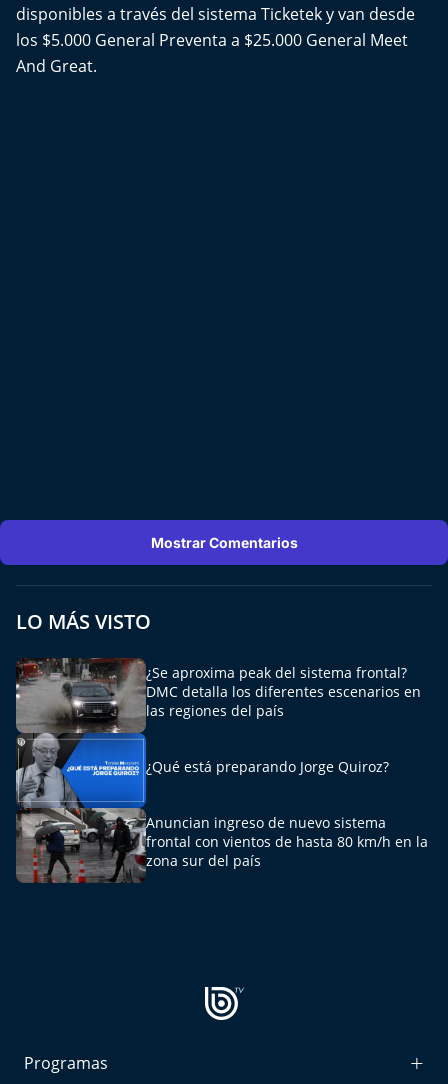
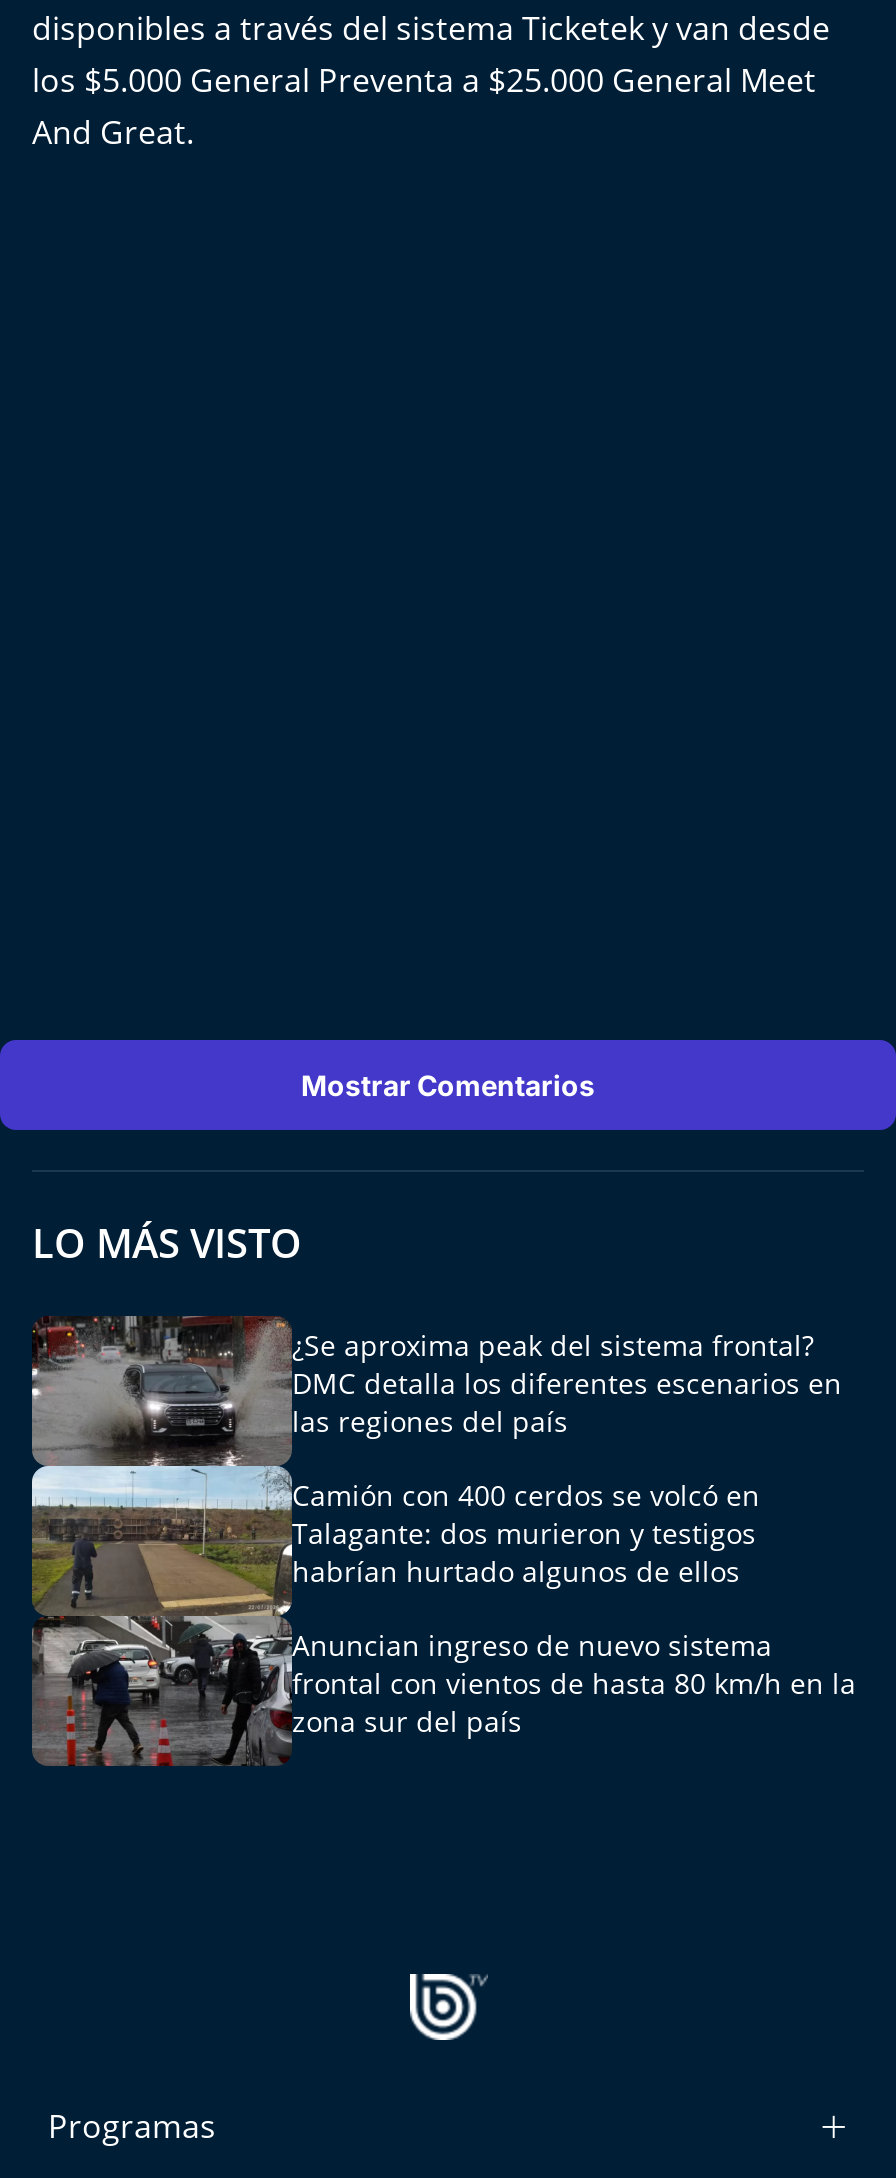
- [image]
- ¿Qué está preparando Jorge Quiroz?
+ [image]
+ Camión con 400 cerdos se volcó en
+ Talagante: dos murieron y testigos
+ habrían hurtado algunos de ellos
